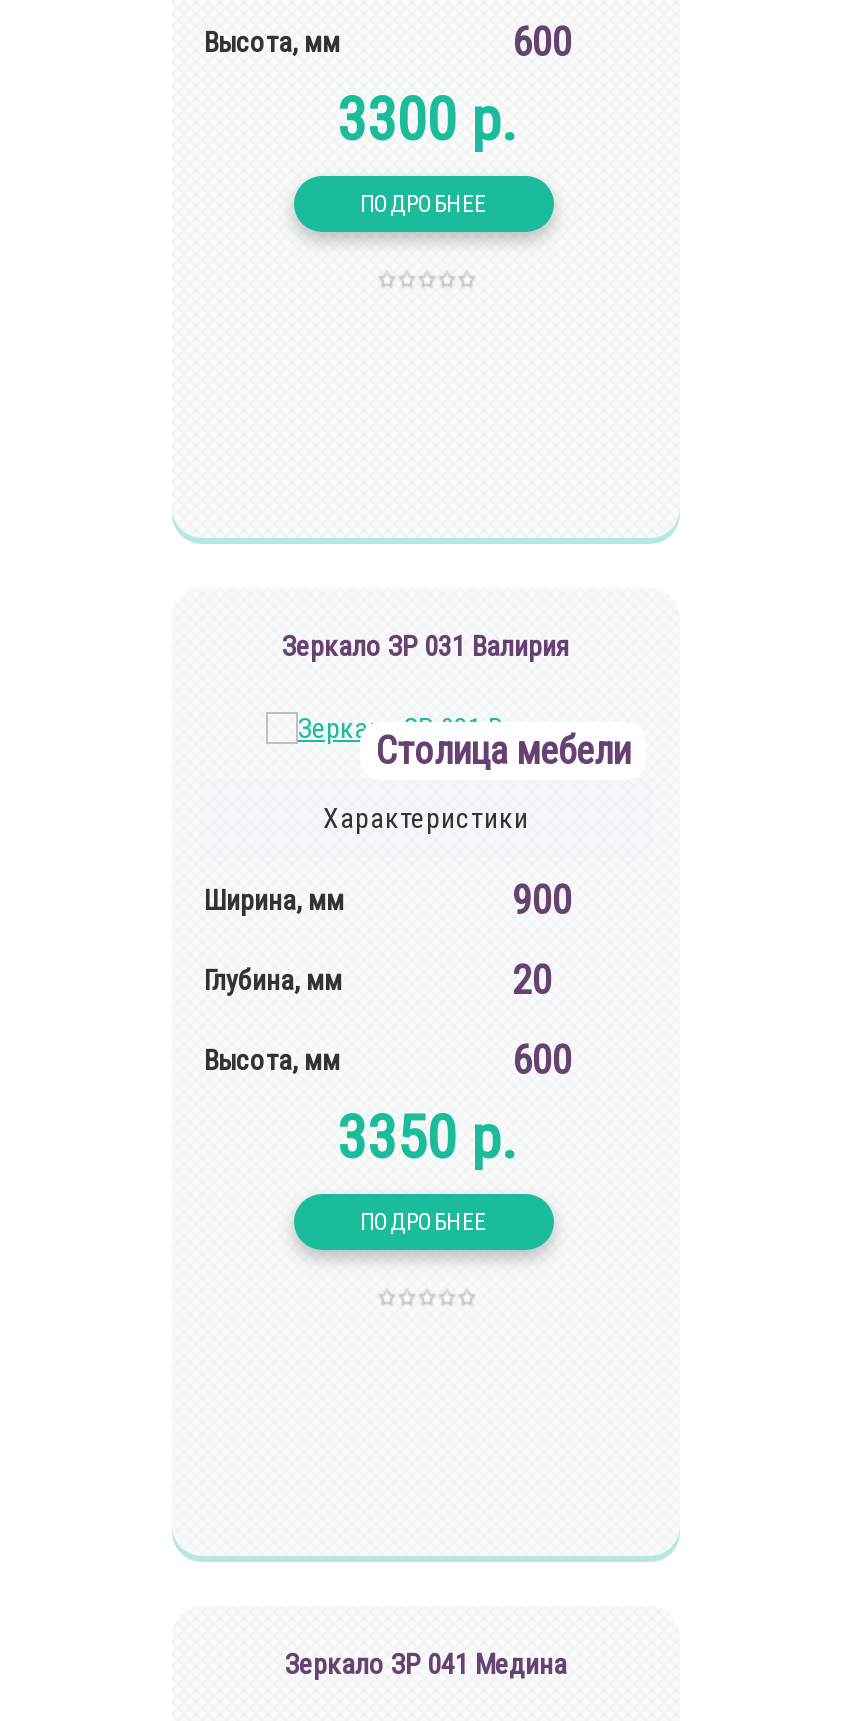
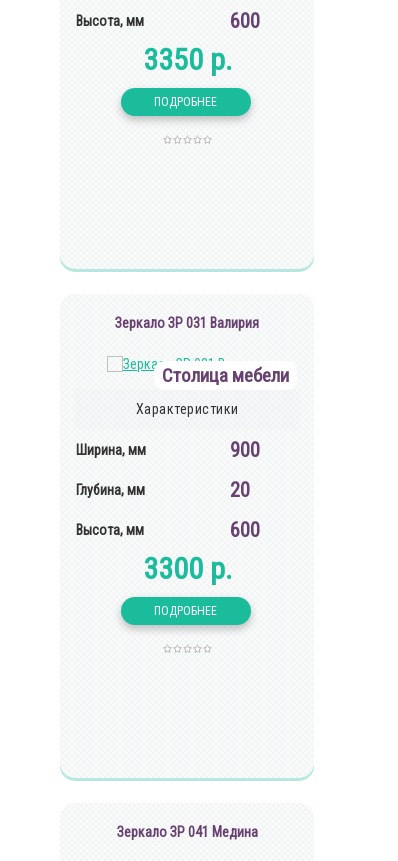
- 3300 р.
+ 3350 р.

- 3350 р.
+ 3300 р.
